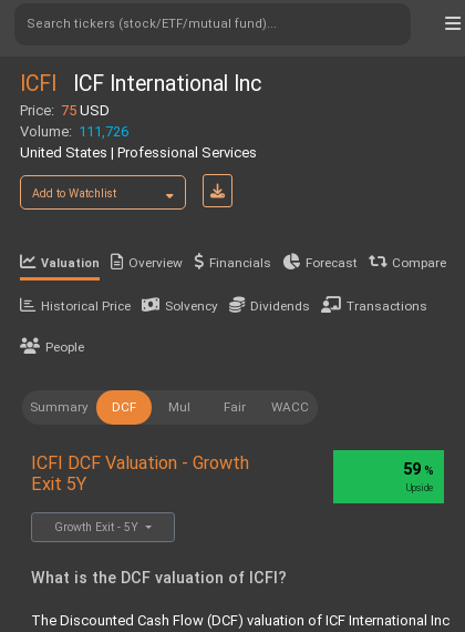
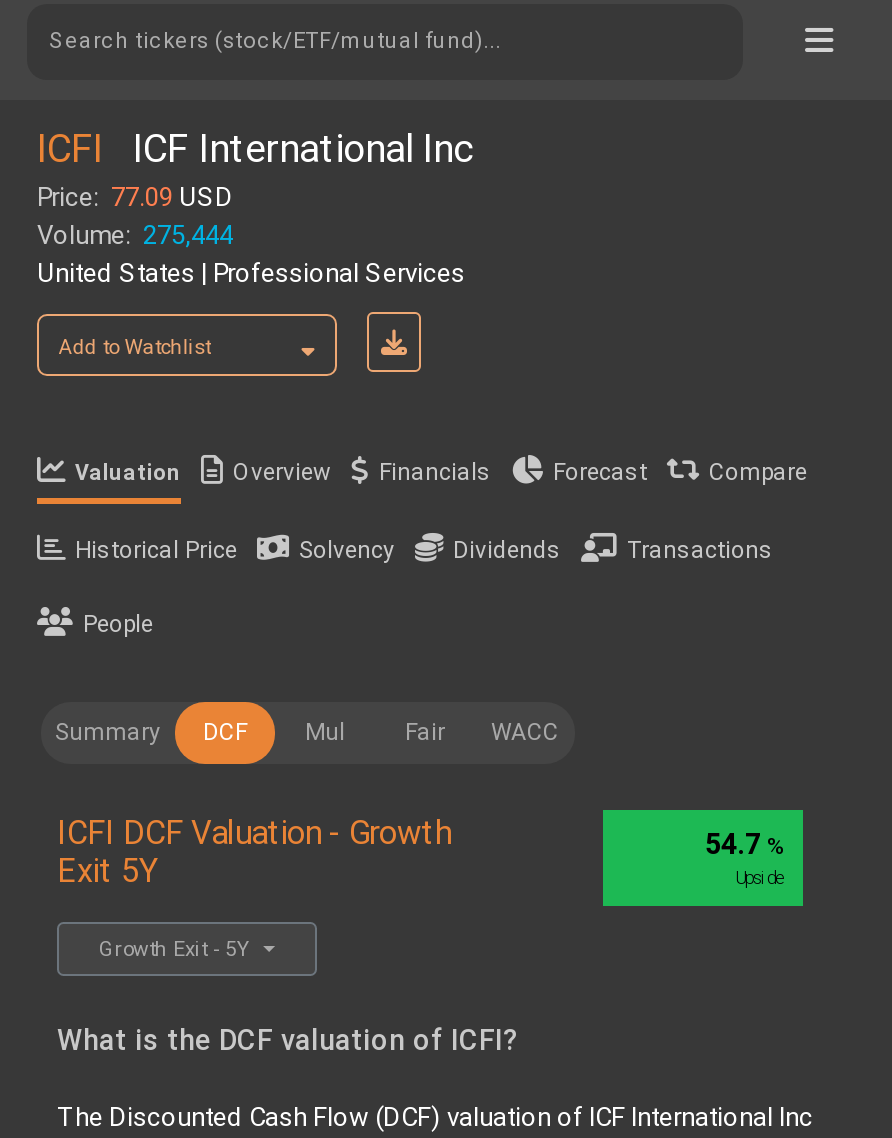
- Price: 75 USD
+ Price: 77.09 USD

- Volume: 111,726
+ Volume: 275,444

- 59%
+ 54.7%
